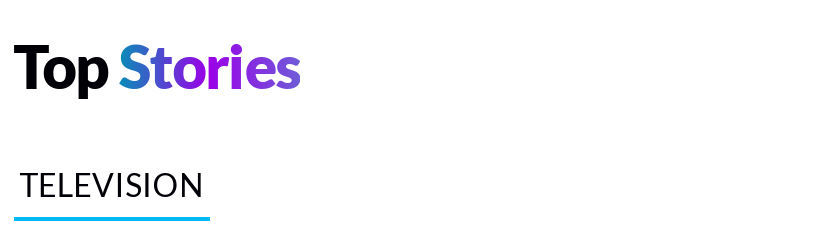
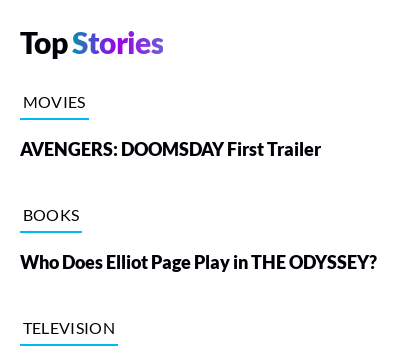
+ MOVIES
+ AVENGERS: DOOMSDAY First Trailer
+ BOOKS
+ Who Does Elliot Page Play in THE ODYSSEY?
